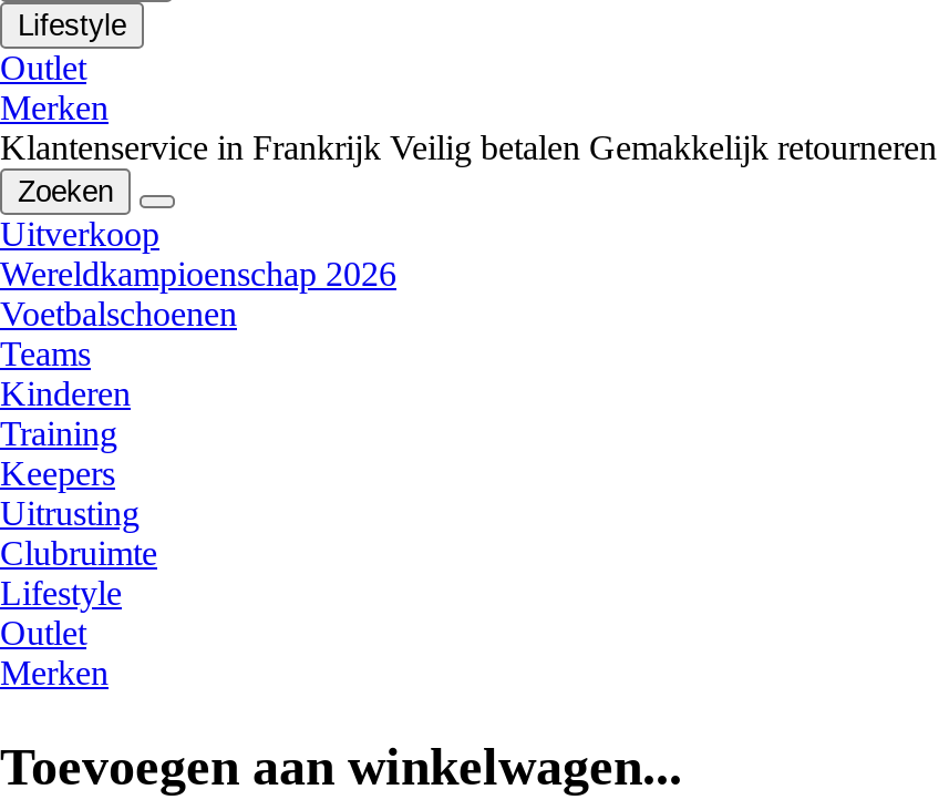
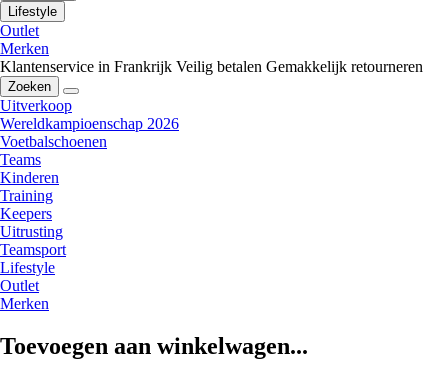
- Clubruimte
+ Teamsport
